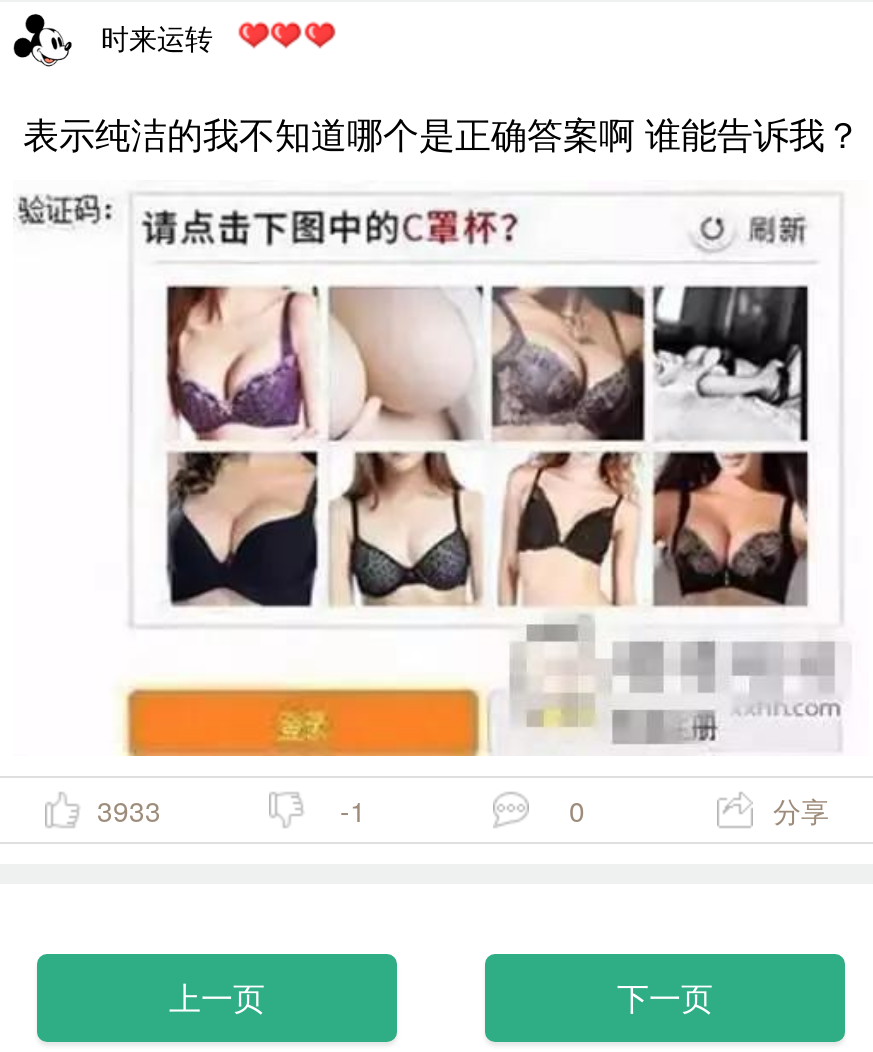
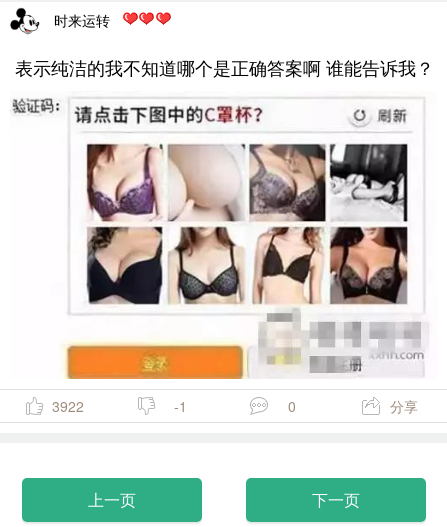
- 3933
+ 3922
